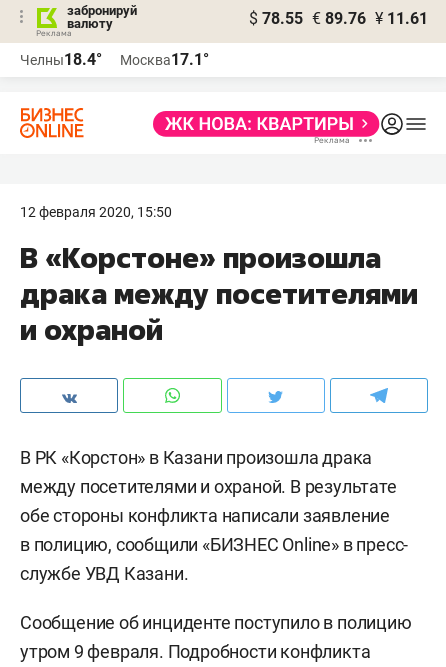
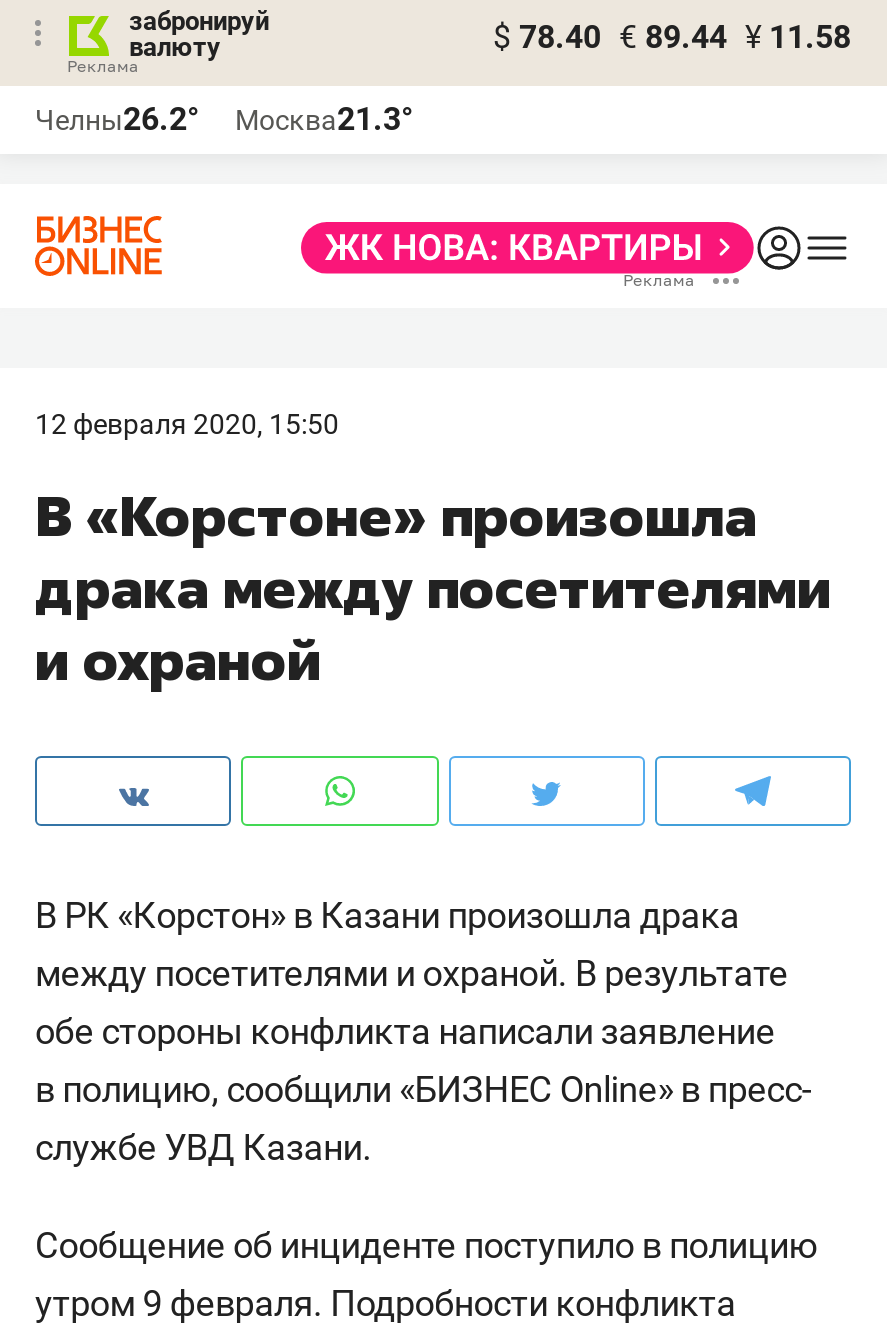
- $ 78.55 € 89.76 ¥ 11.61
+ $ 78.40 € 89.44 ¥ 11.58

- Челны18.4°
+ Челны26.2°

- Москва17.1°
+ Москва21.3°
